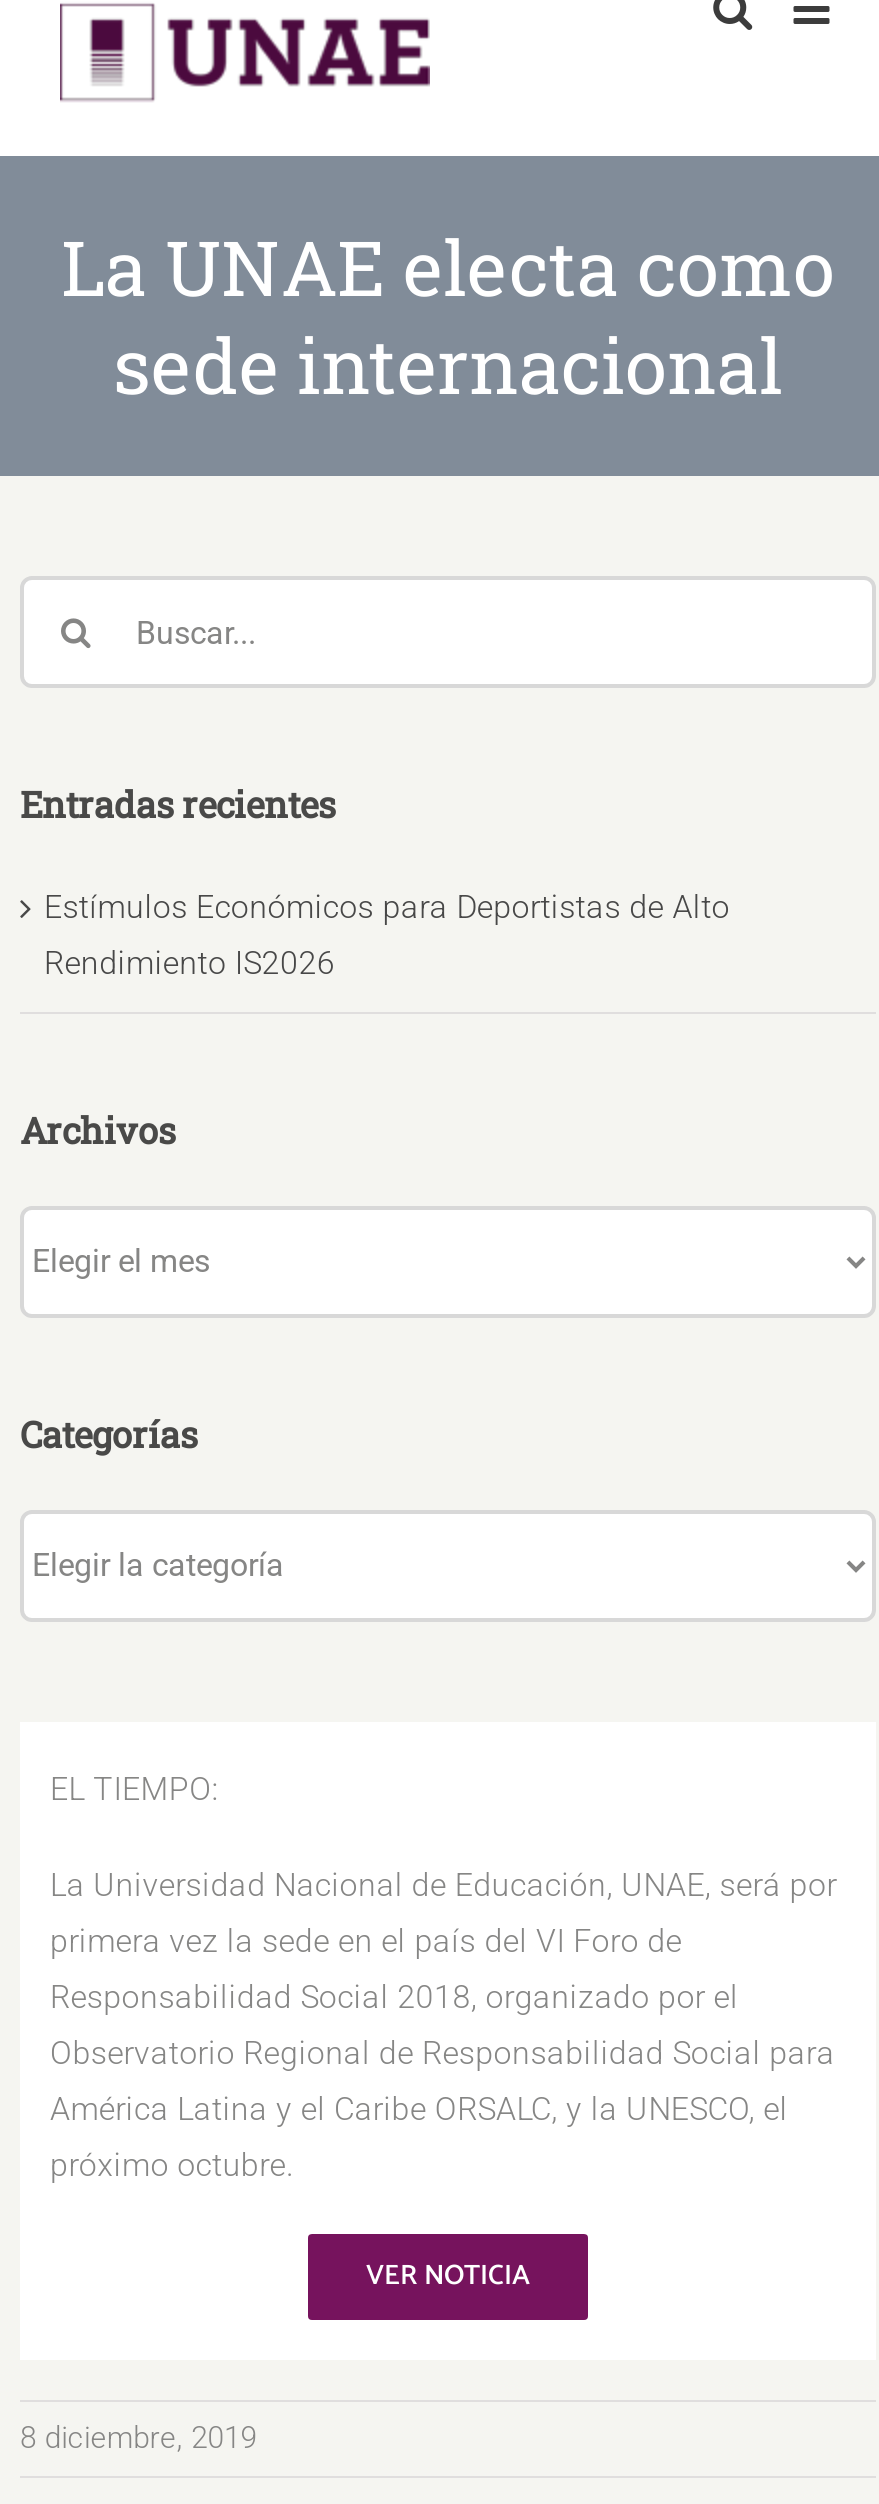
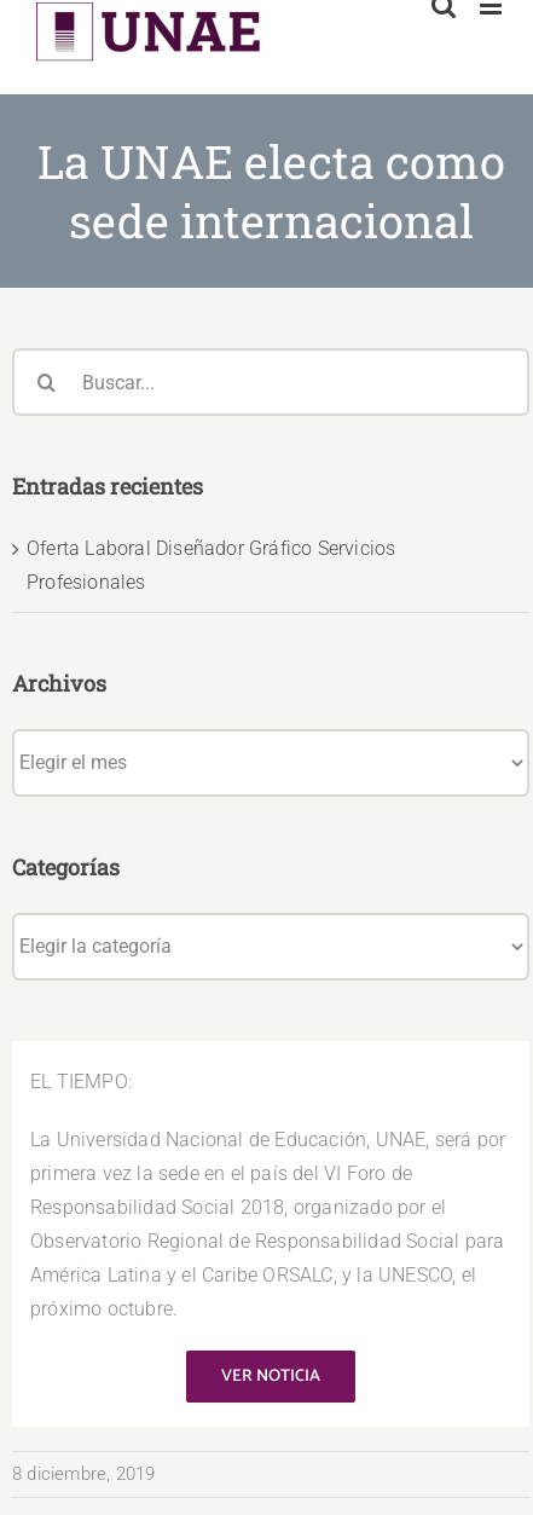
- Estímulos Económicos para Deportistas de Alto
+ Oferta Laboral Diseñador Gráfico Servicios

- Rendimiento IS2026
+ Profesionales
